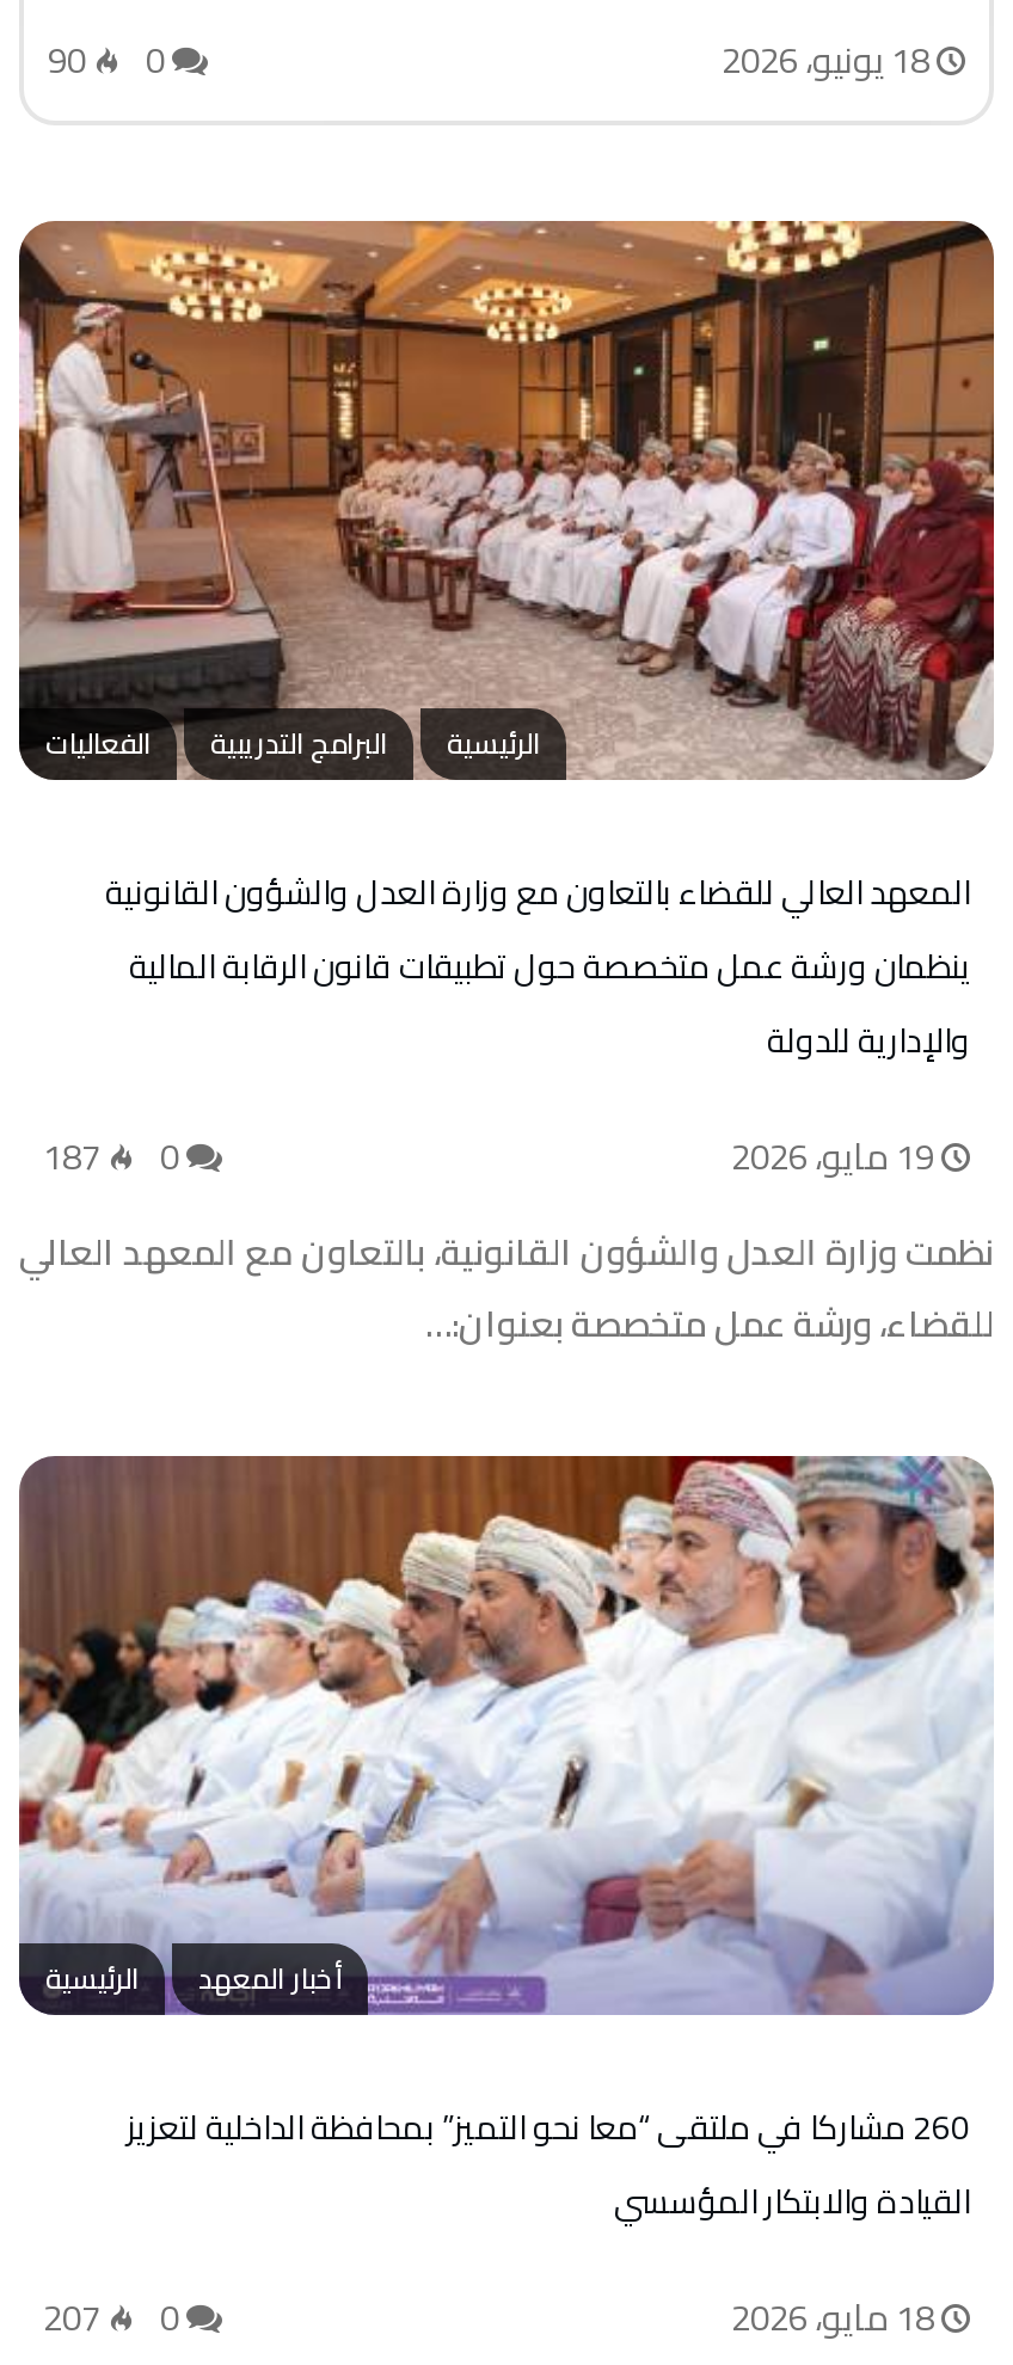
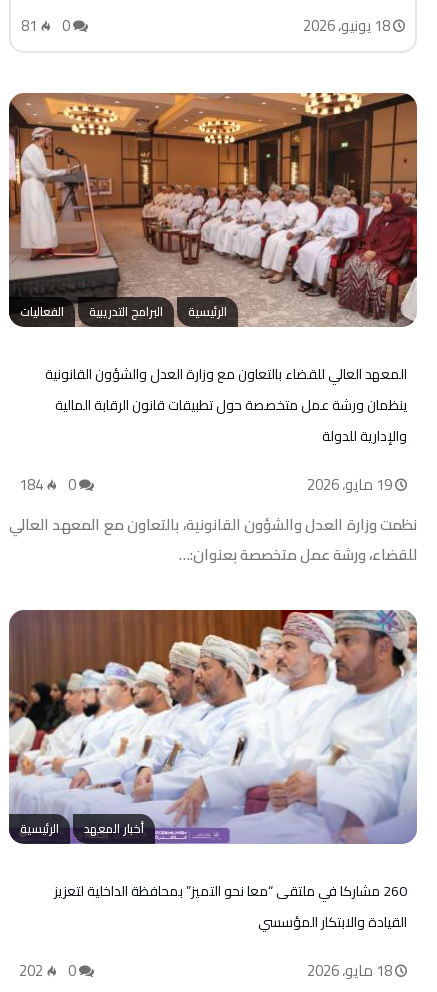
- 90
+ 81

- 187
+ 184

- 207
+ 202
